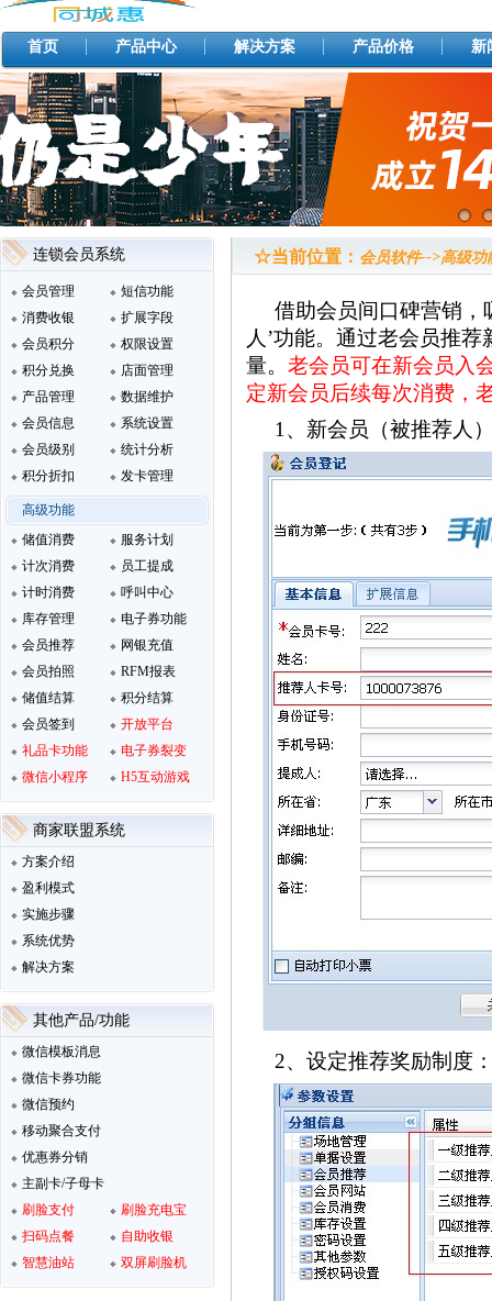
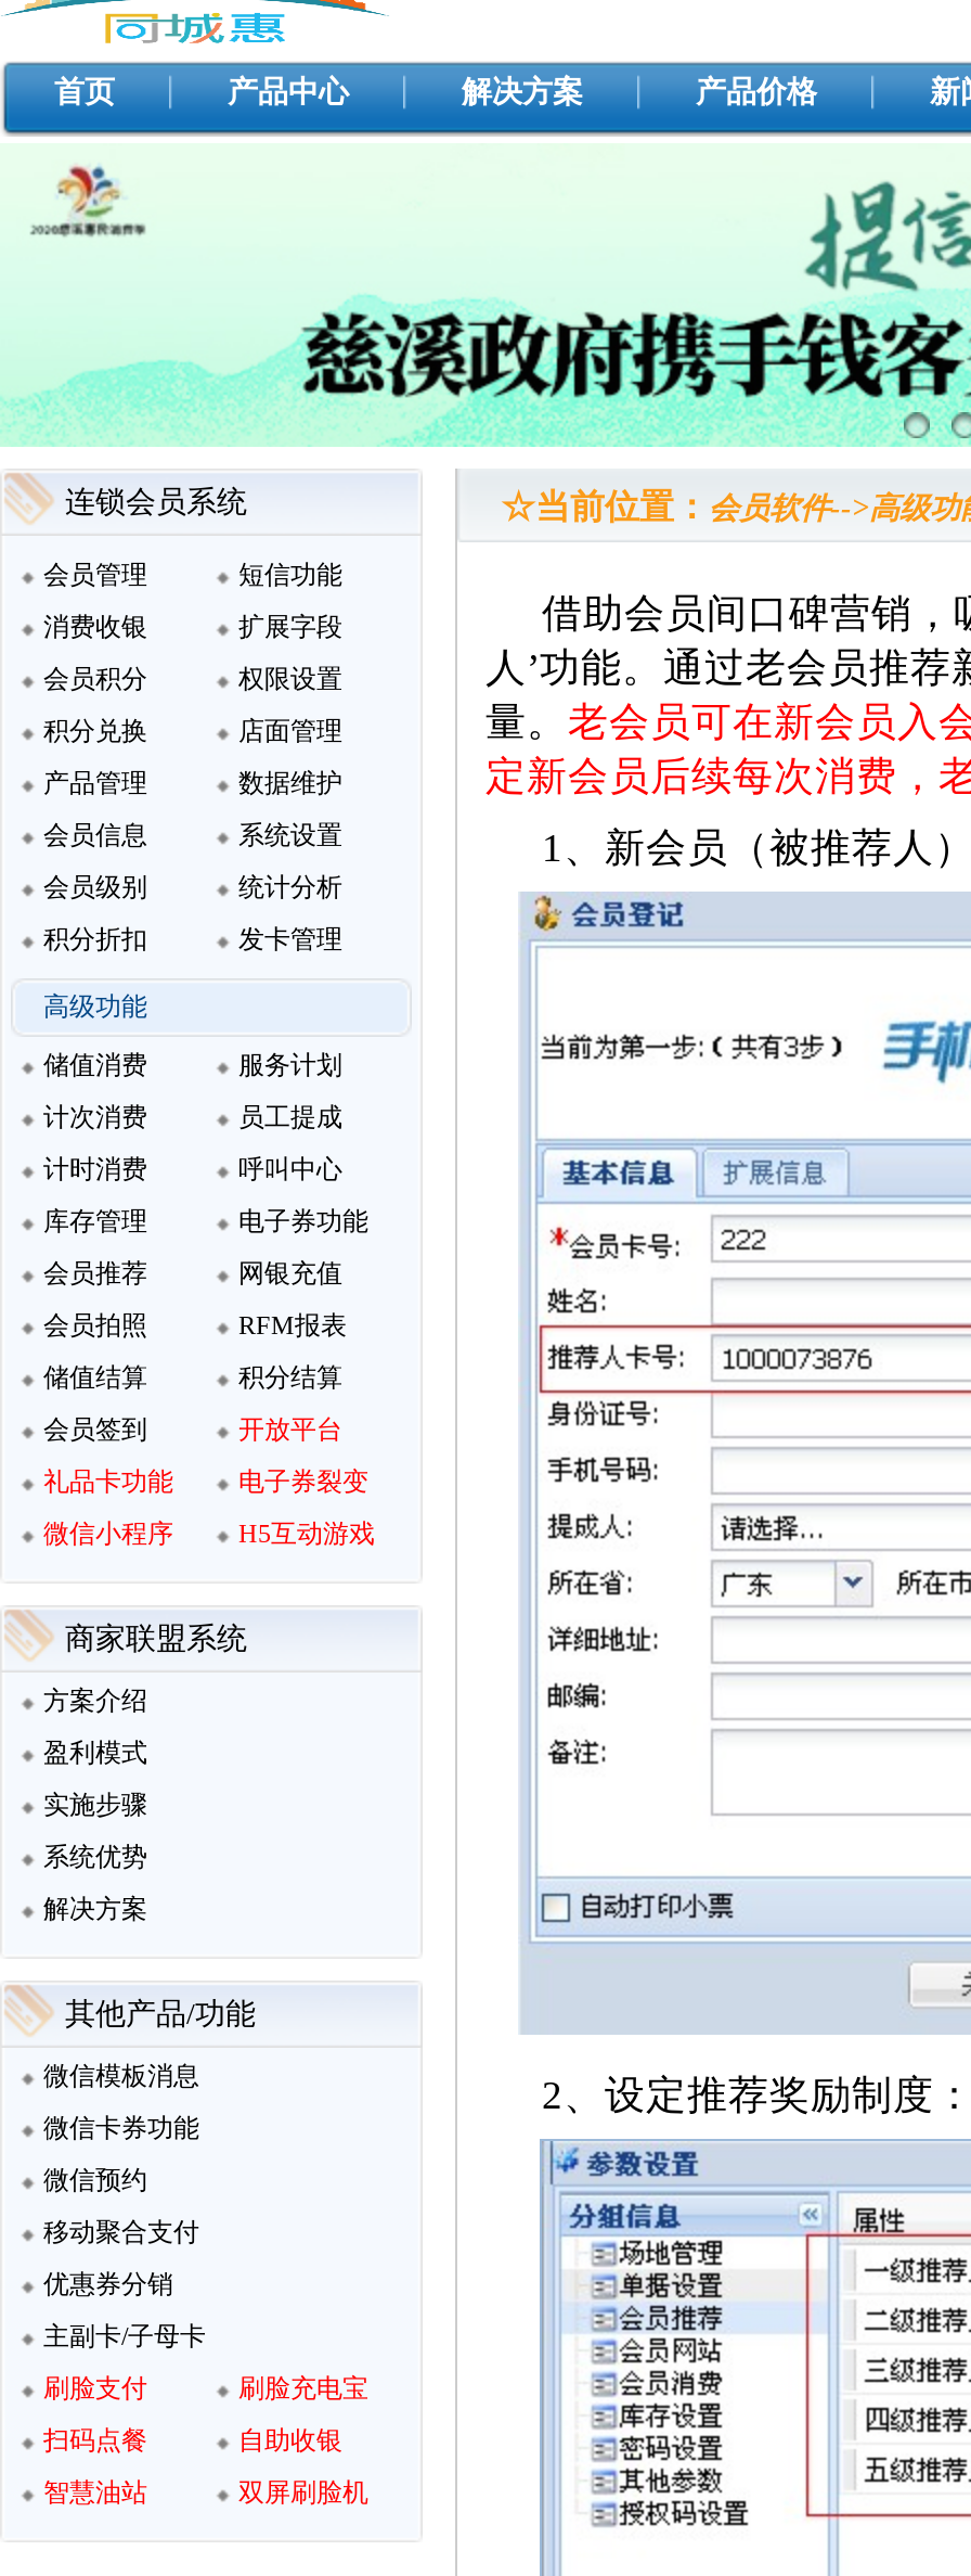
- [image]
+ [image]
